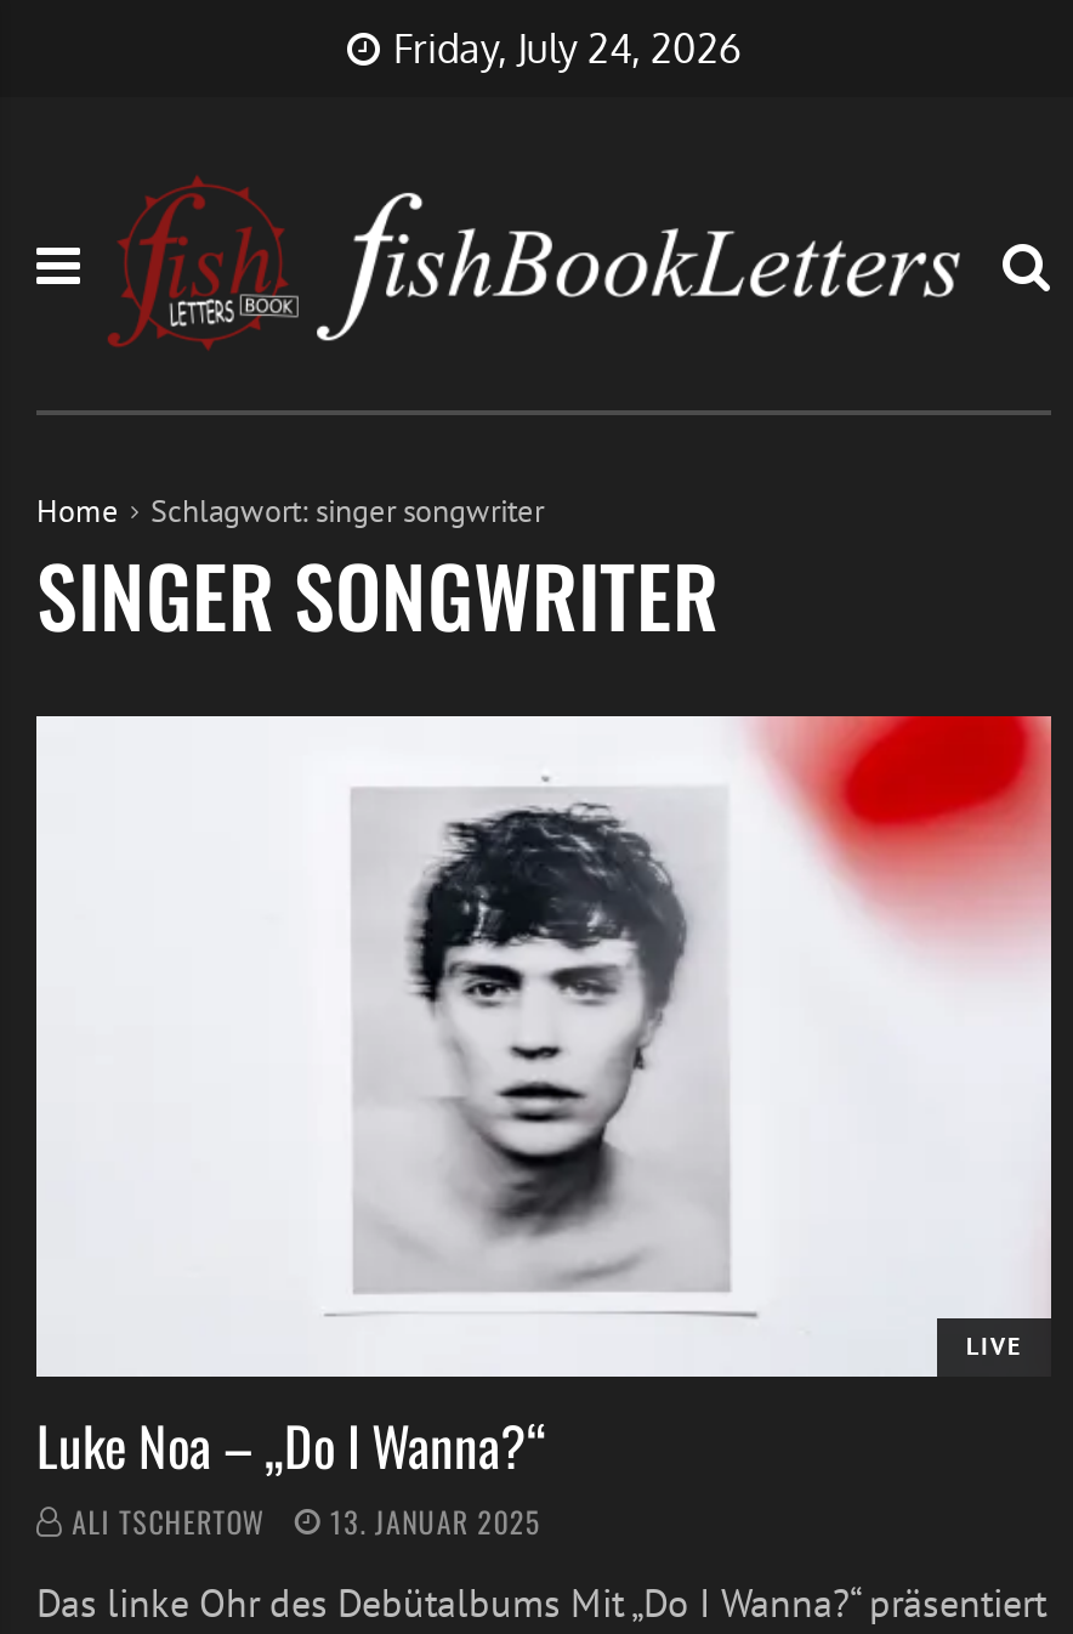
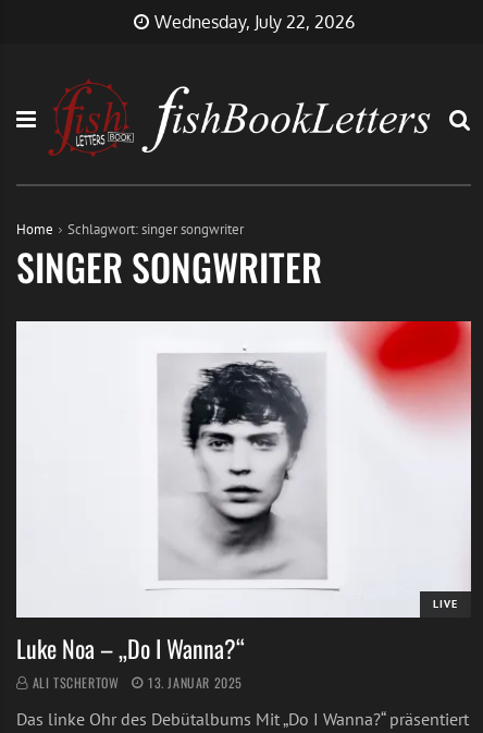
- Friday, July 24, 2026
+ Wednesday, July 22, 2026
